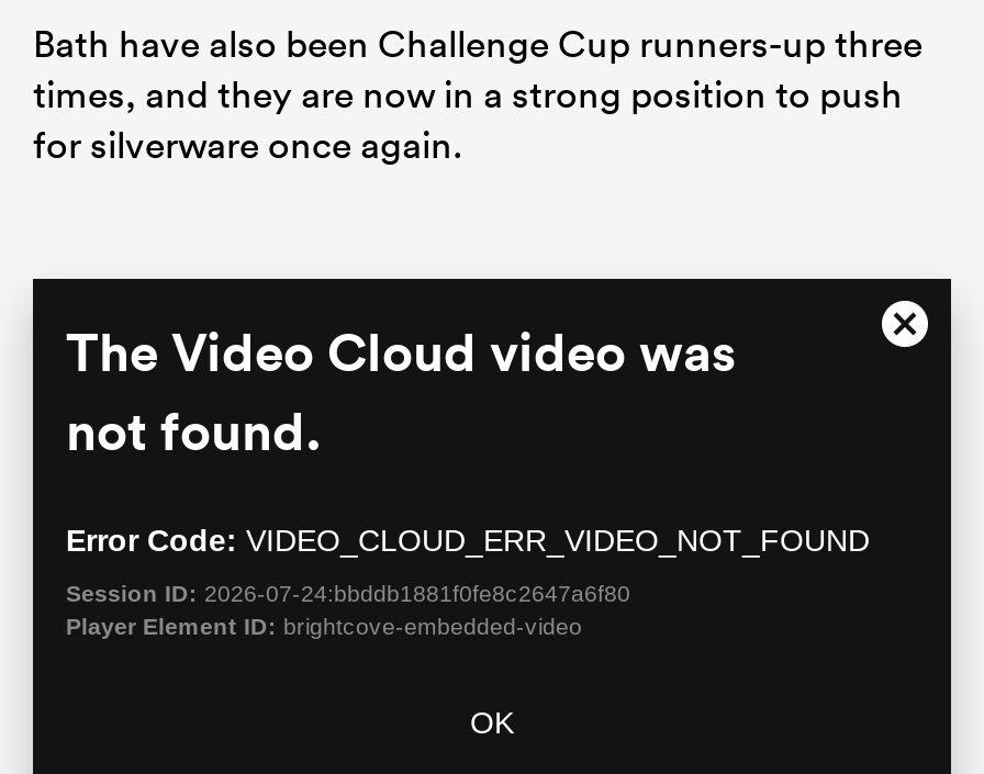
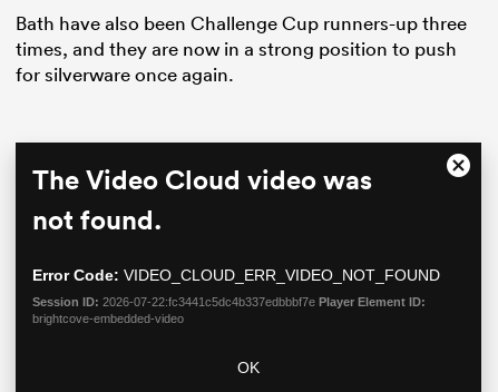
- Session ID: 2026-07-24:bbddb1881f0fe8c2647a6f80
- Player Element ID: brightcove-embedded-video
+ Session ID: 2026-07-22:fc3441c5dc4b337edbbbf7e Player Element ID:
+ brightcove-embedded-video
